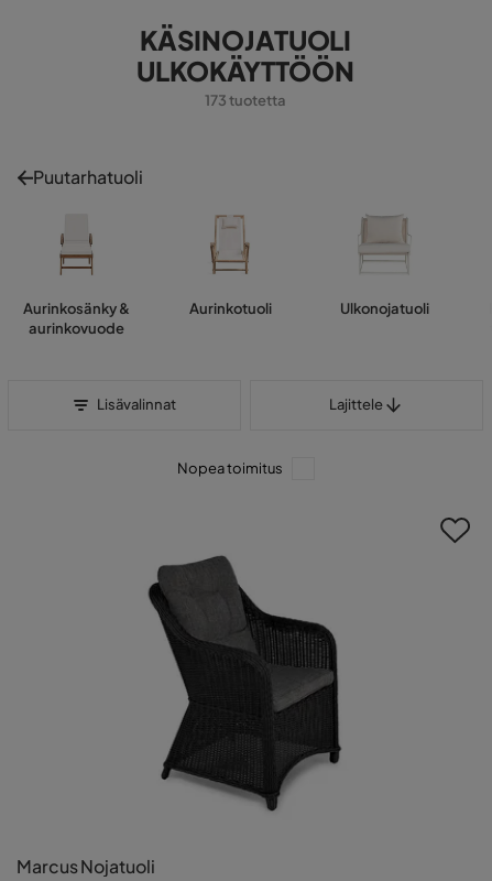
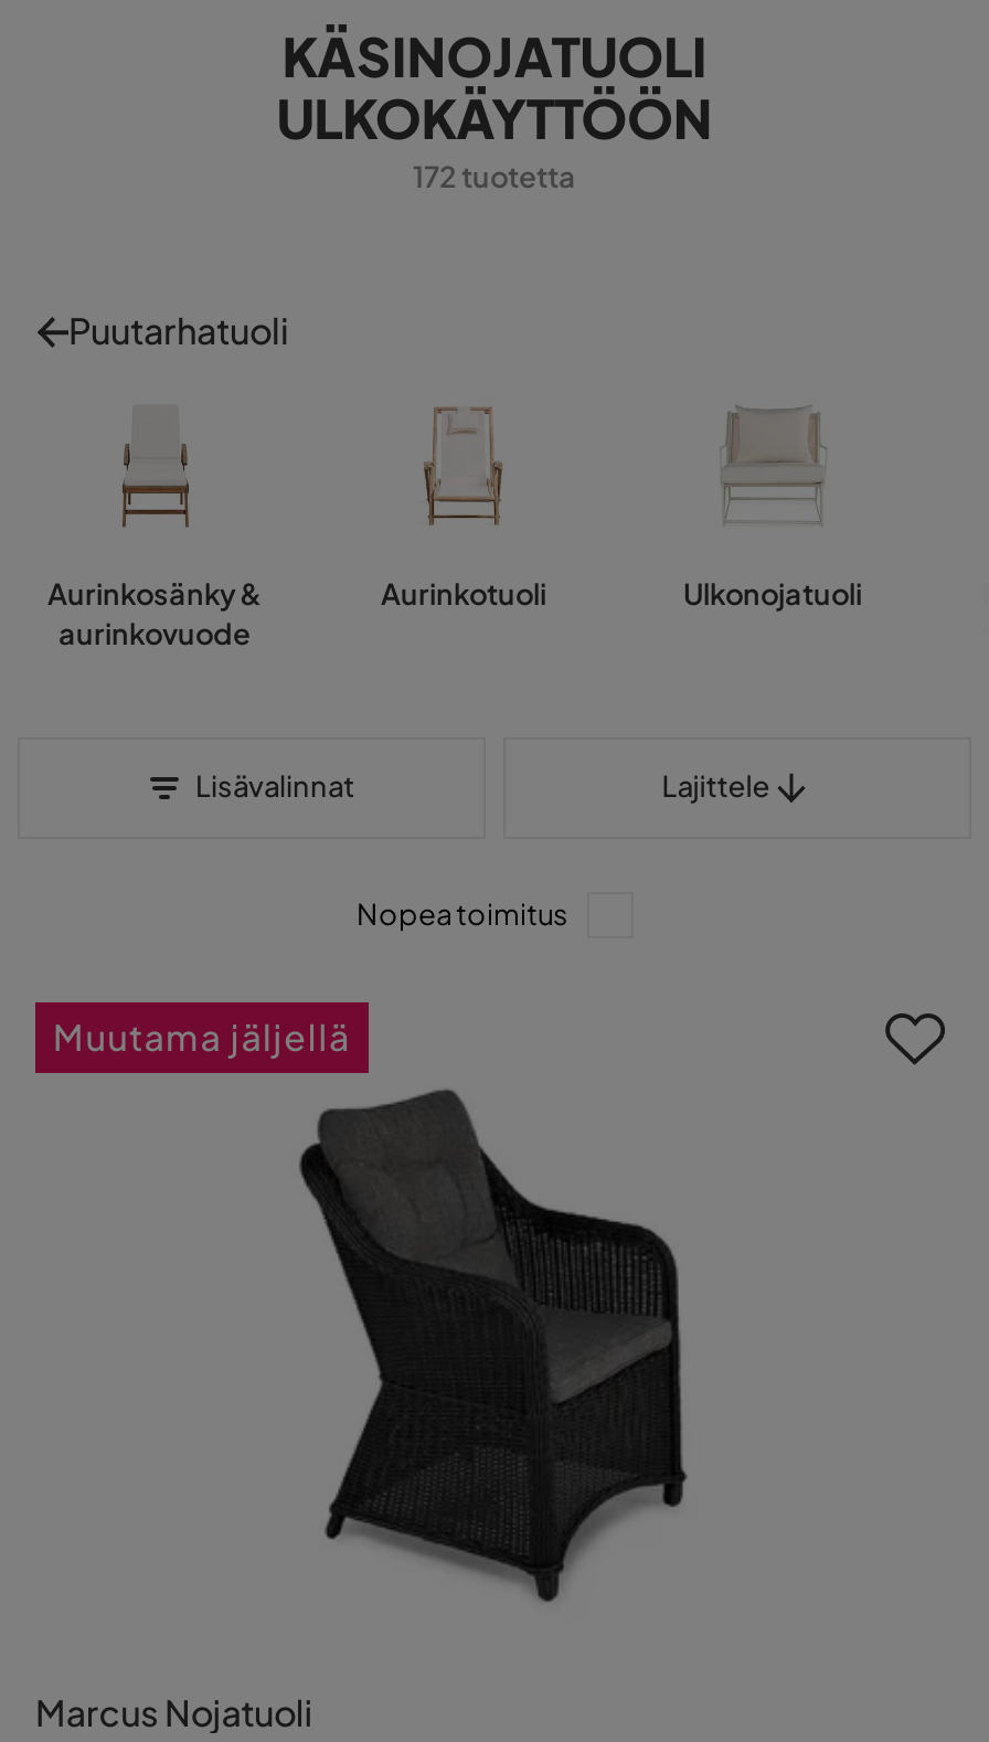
- 173 tuotetta
+ 172 tuotetta

+ Muutama jäljellä
